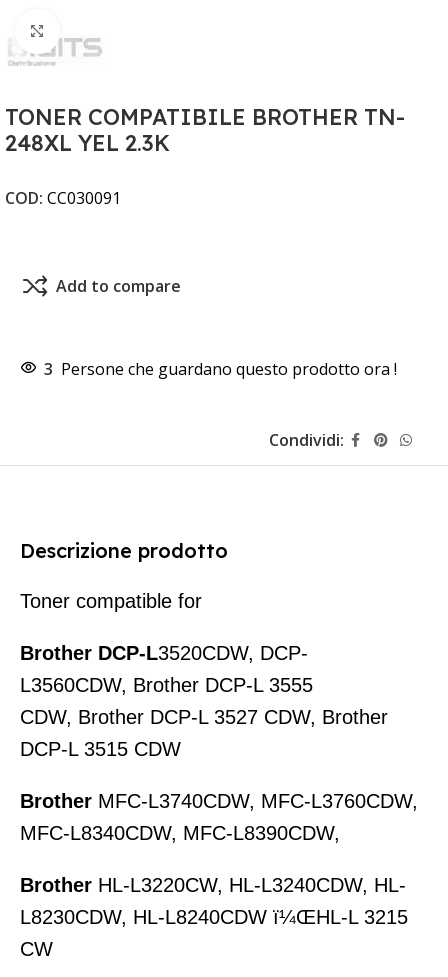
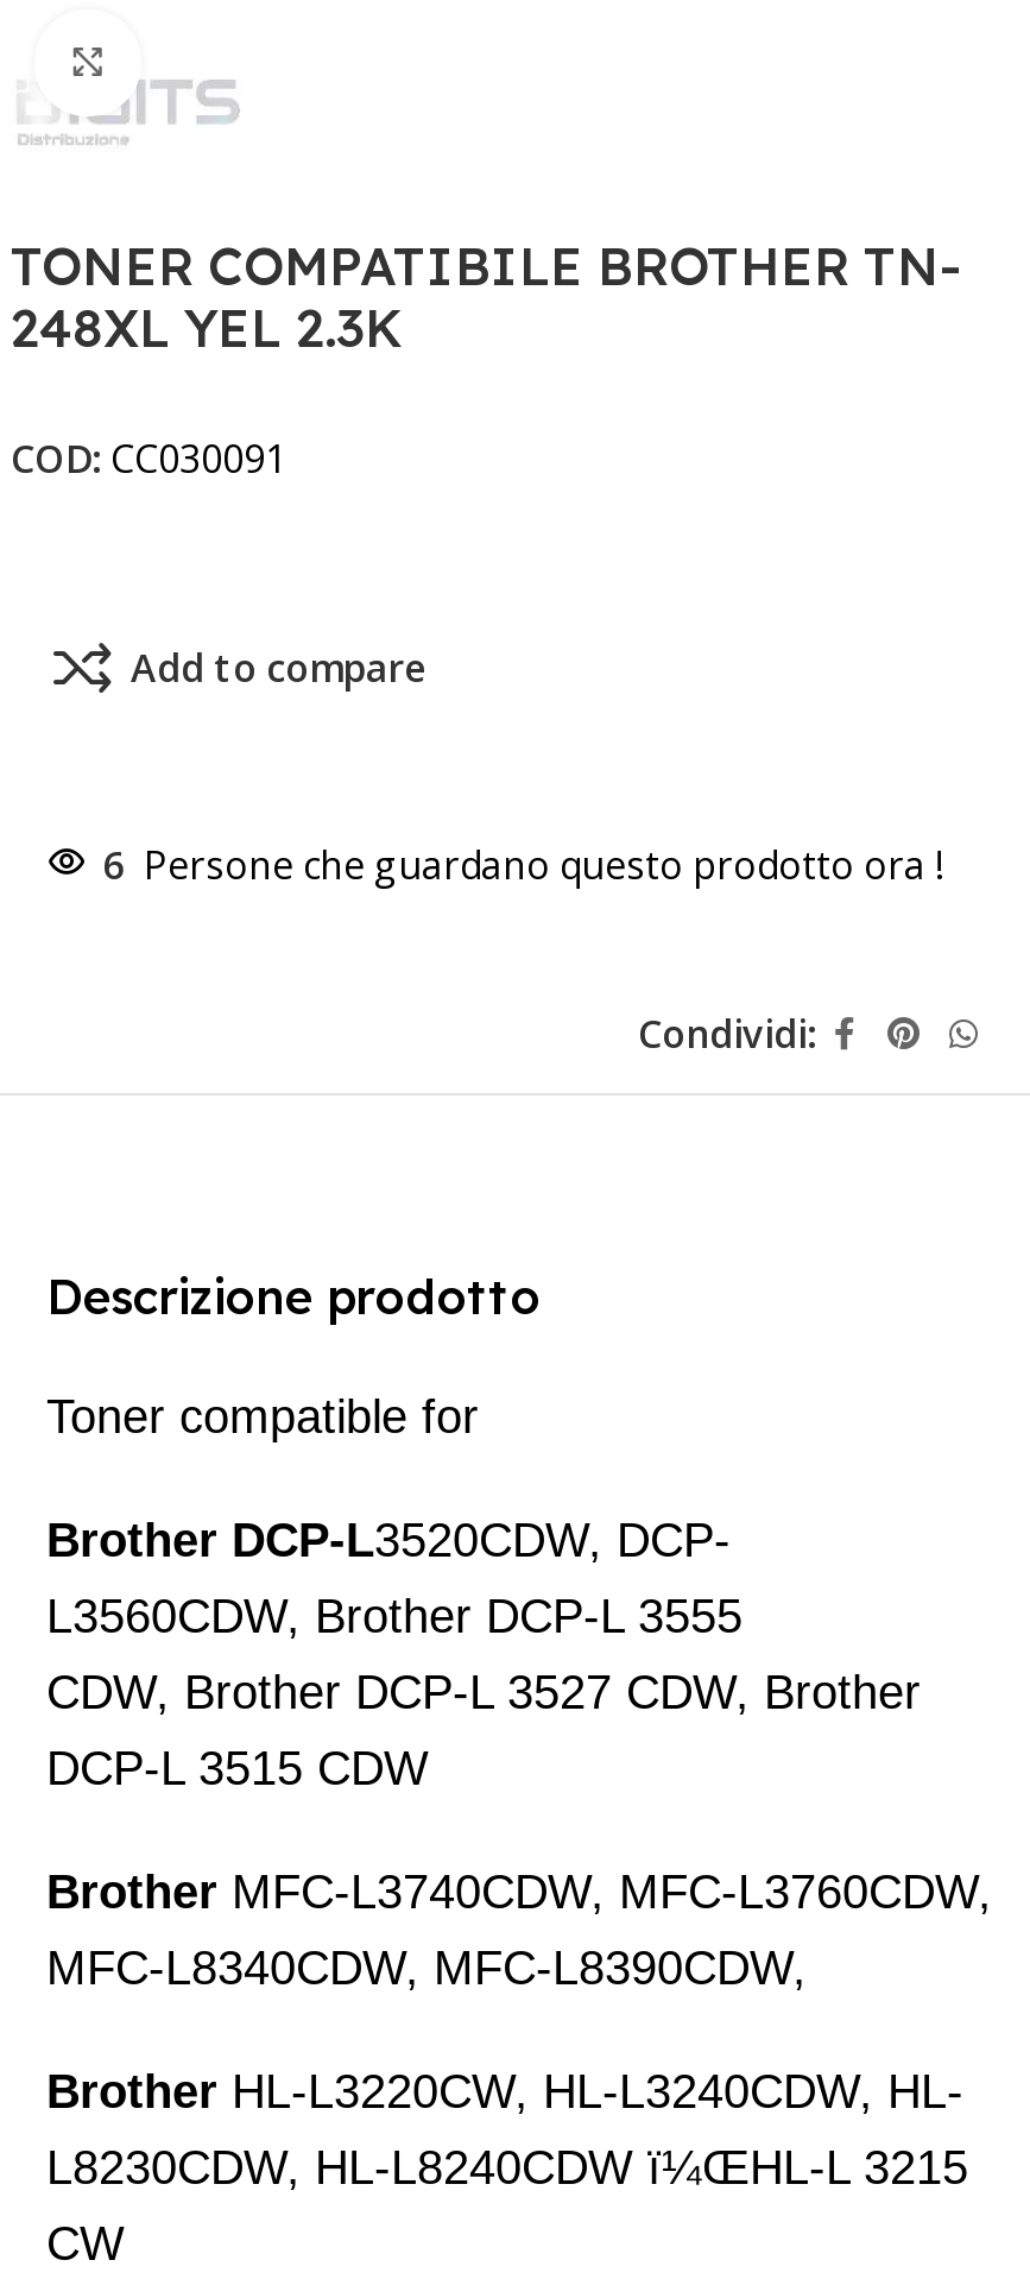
- 3 Persone che guardano questo prodotto ora !
+ 6 Persone che guardano questo prodotto ora !
